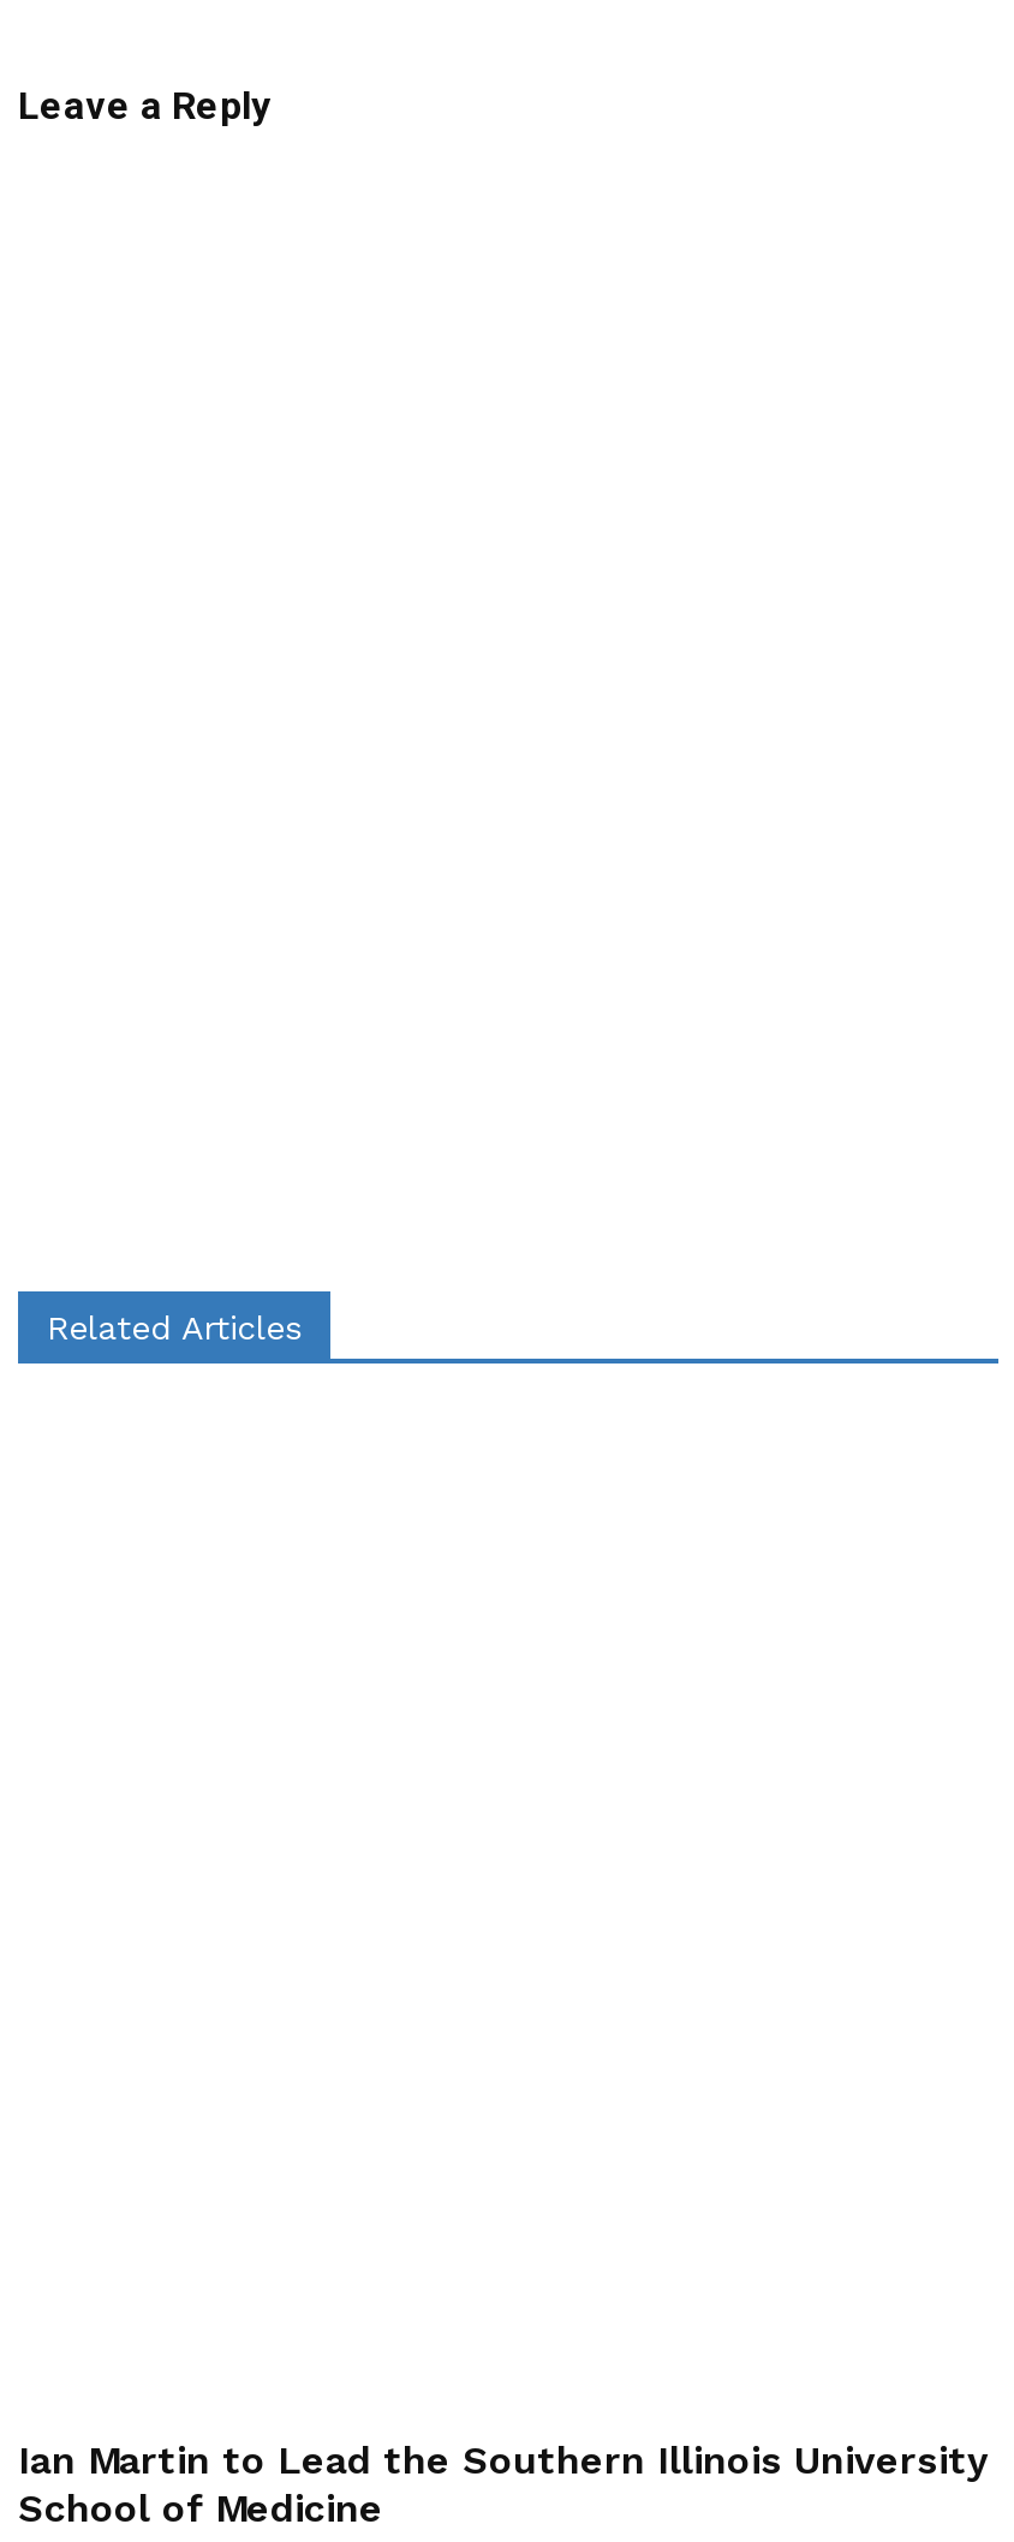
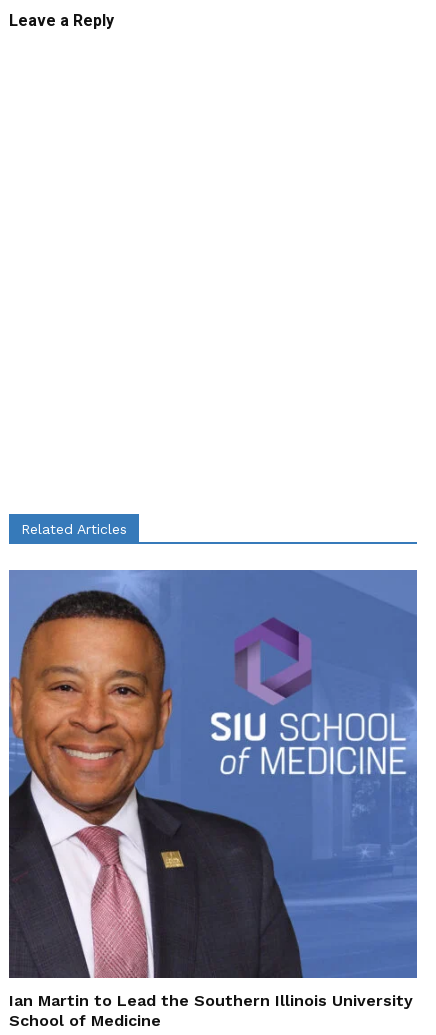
+ [image]
